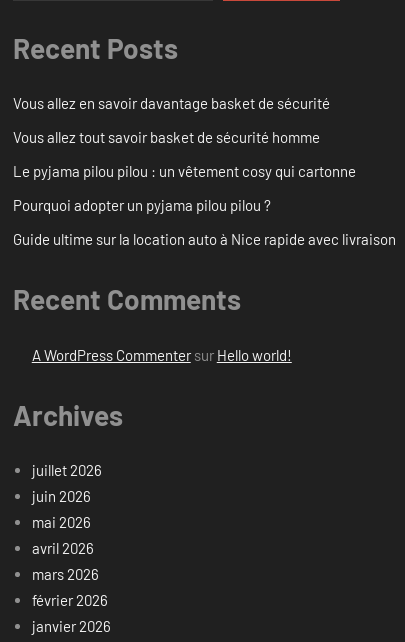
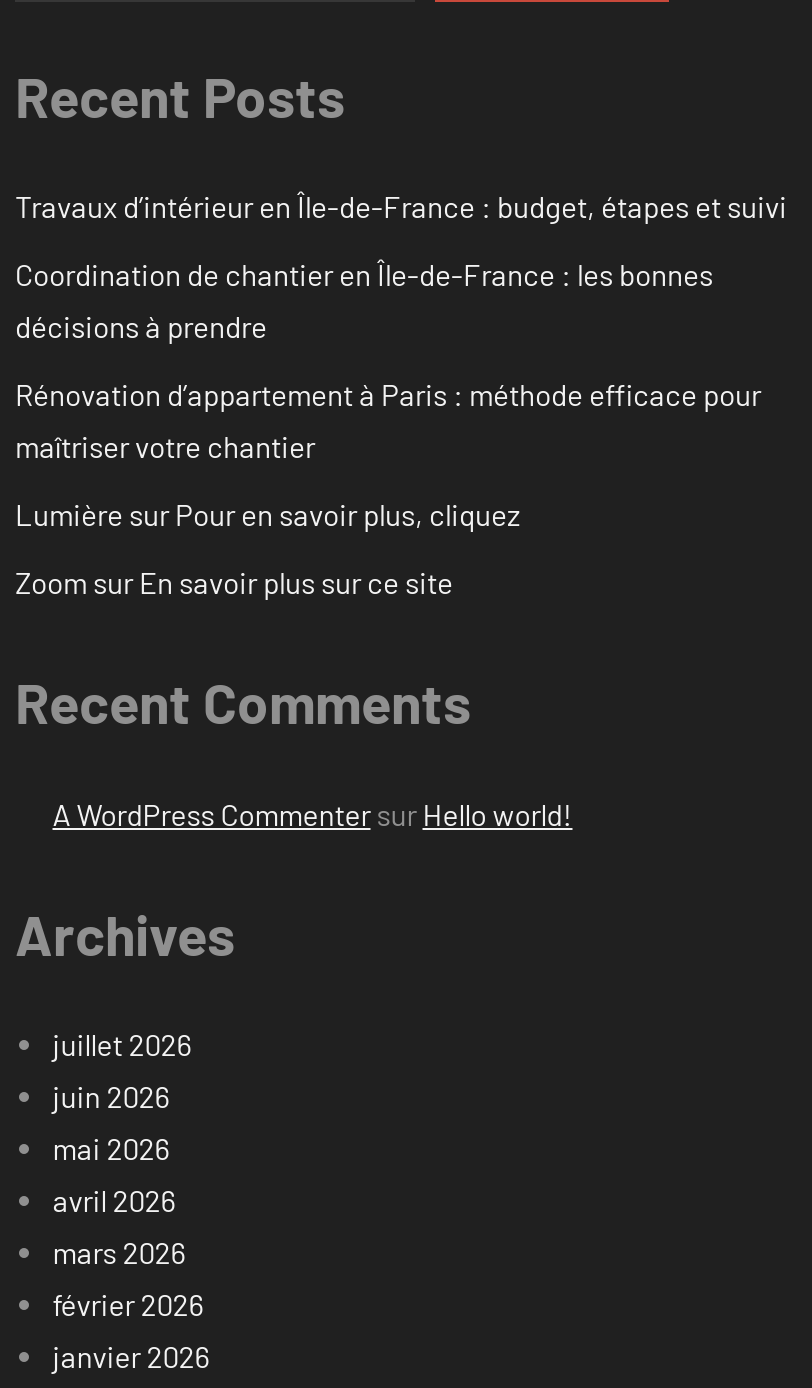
- Vous allez en savoir davantage basket de sécurité
+ Travaux d’intérieur en Île-de-France : budget, étapes et suivi

- Vous allez tout savoir basket de sécurité homme
+ Coordination de chantier en Île-de-France : les bonnes
+ décisions à prendre

- Le pyjama pilou pilou : un vêtement cosy qui cartonne
+ Rénovation d’appartement à Paris : méthode efficace pour
+ maîtriser votre chantier

- Pourquoi adopter un pyjama pilou pilou ?
+ Lumière sur Pour en savoir plus, cliquez

- Guide ultime sur la location auto à Nice rapide avec livraison
+ Zoom sur En savoir plus sur ce site
